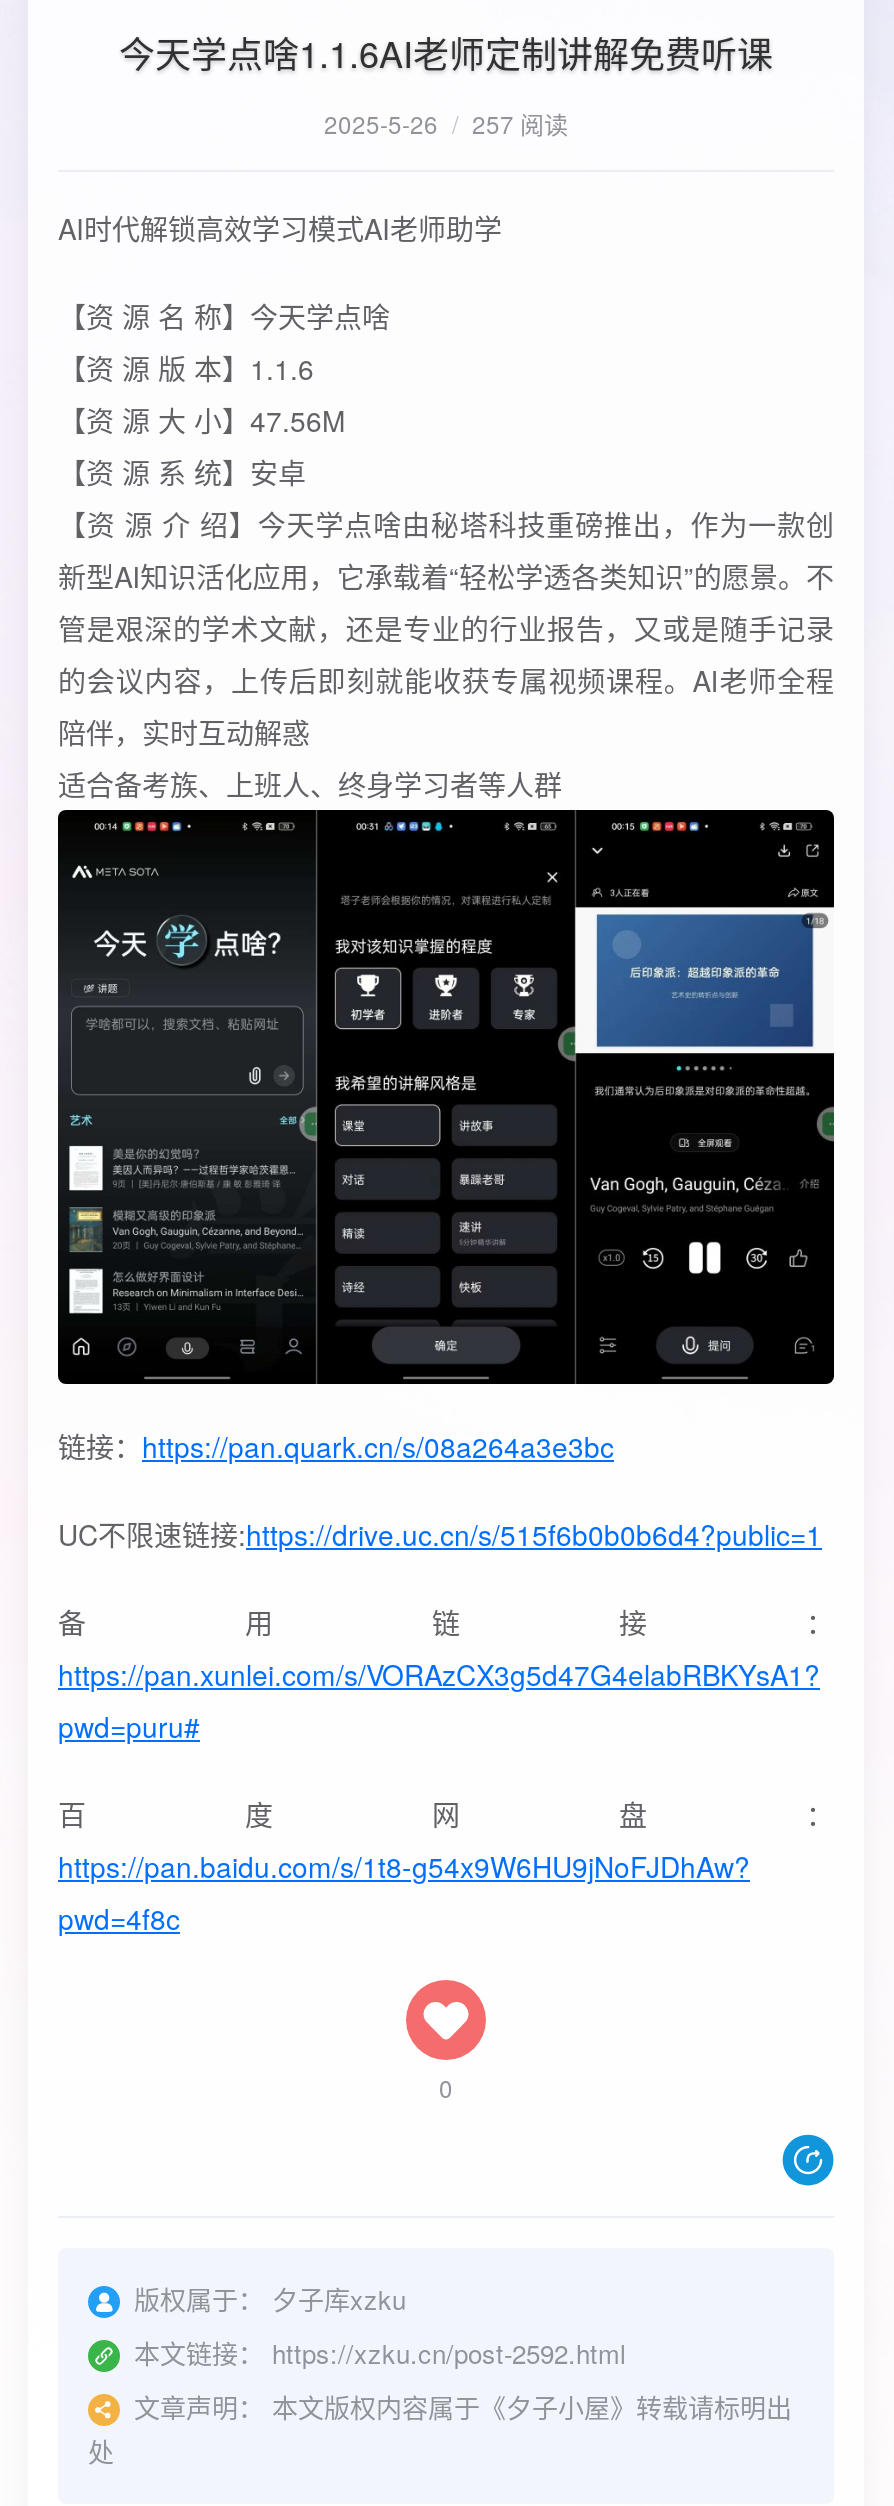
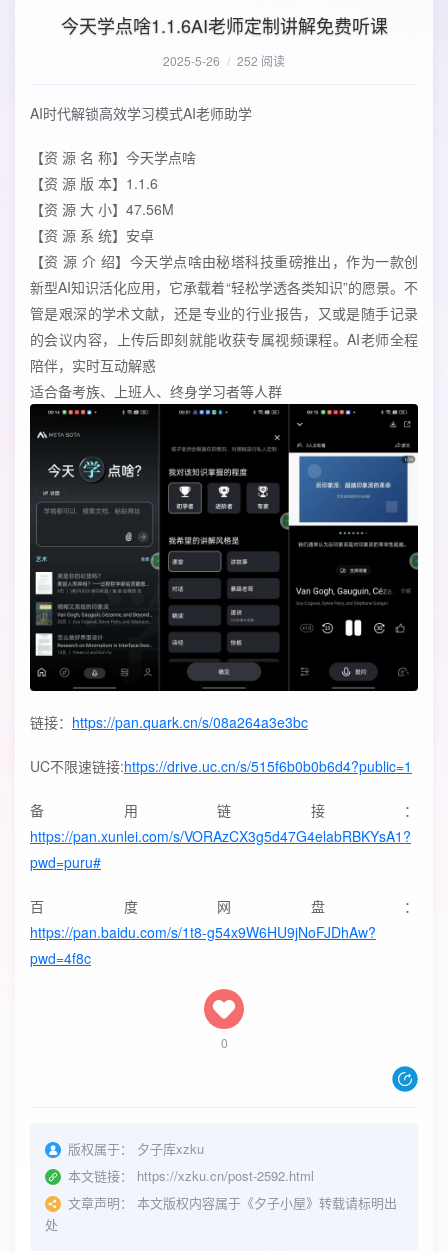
- 2025-5-26 / 257 阅读
+ 2025-5-26 / 252 阅读
